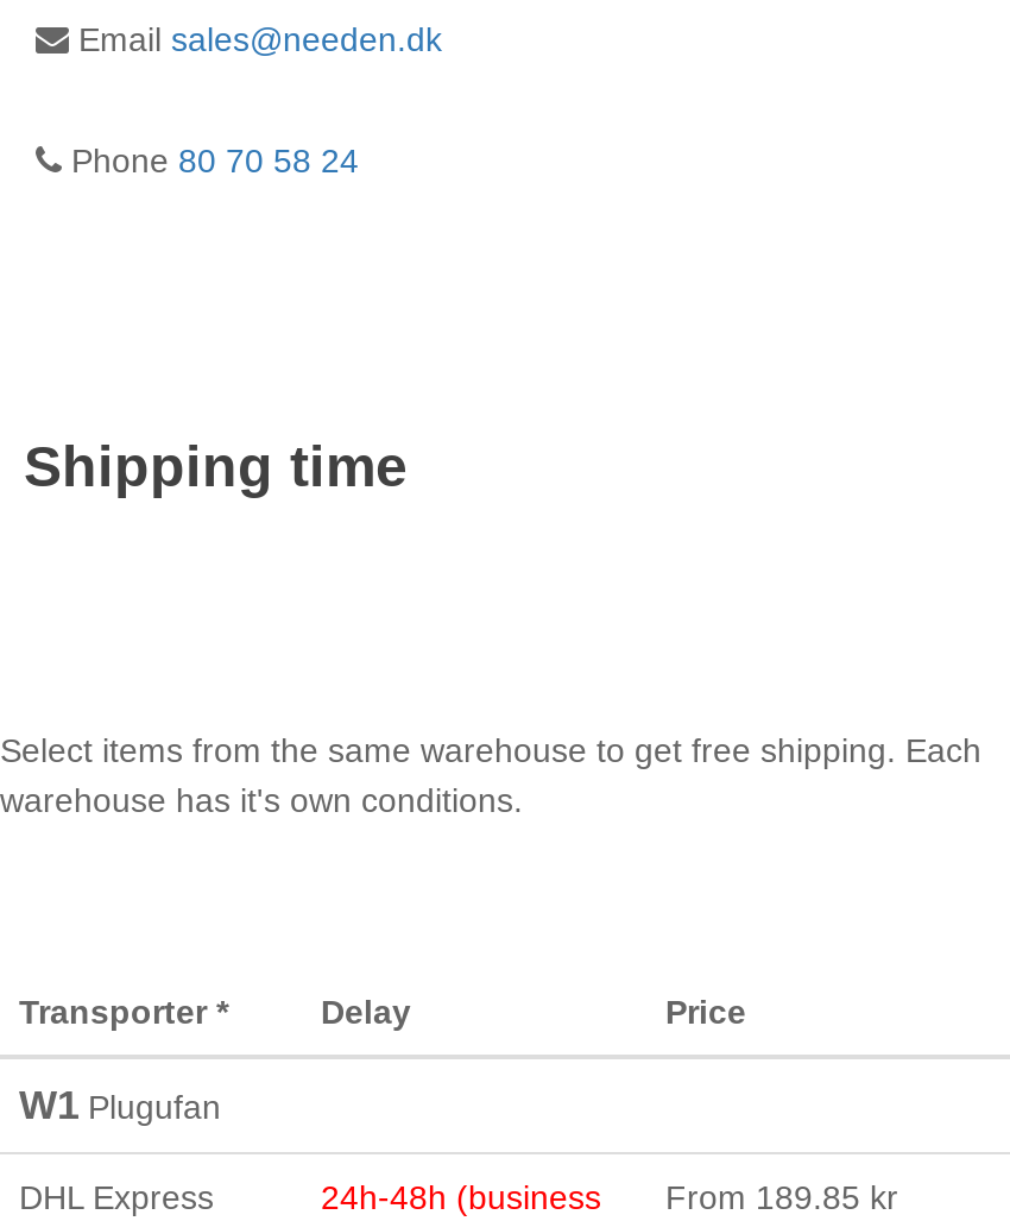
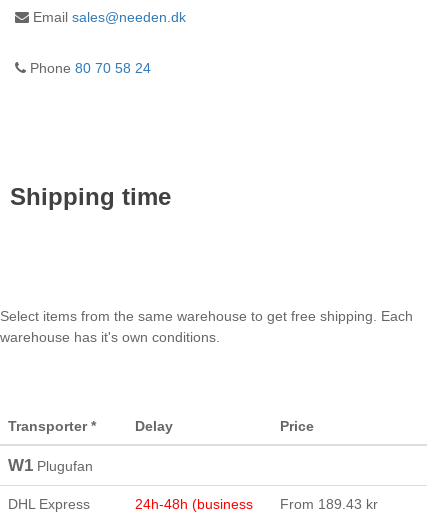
- 24h-48h (business From 189.85 kr
+ 24h-48h (business From 189.43 kr
